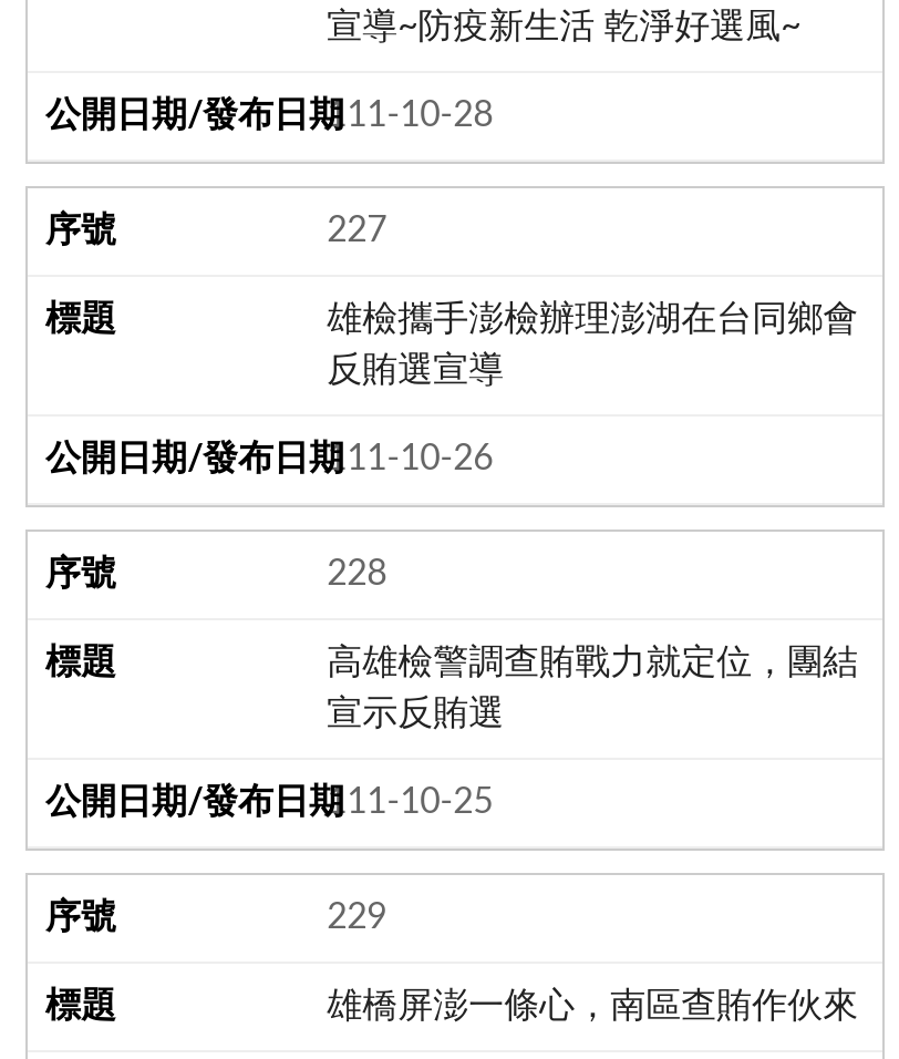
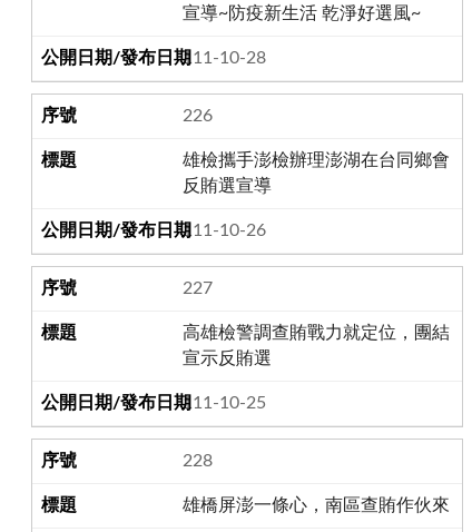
- 227
+ 226

- 228
+ 227

- 229
+ 228
